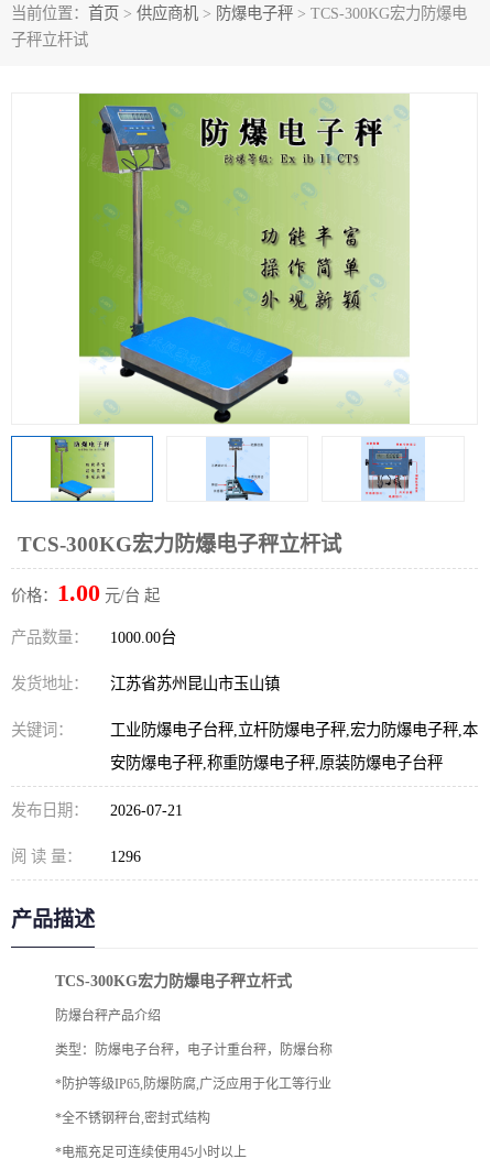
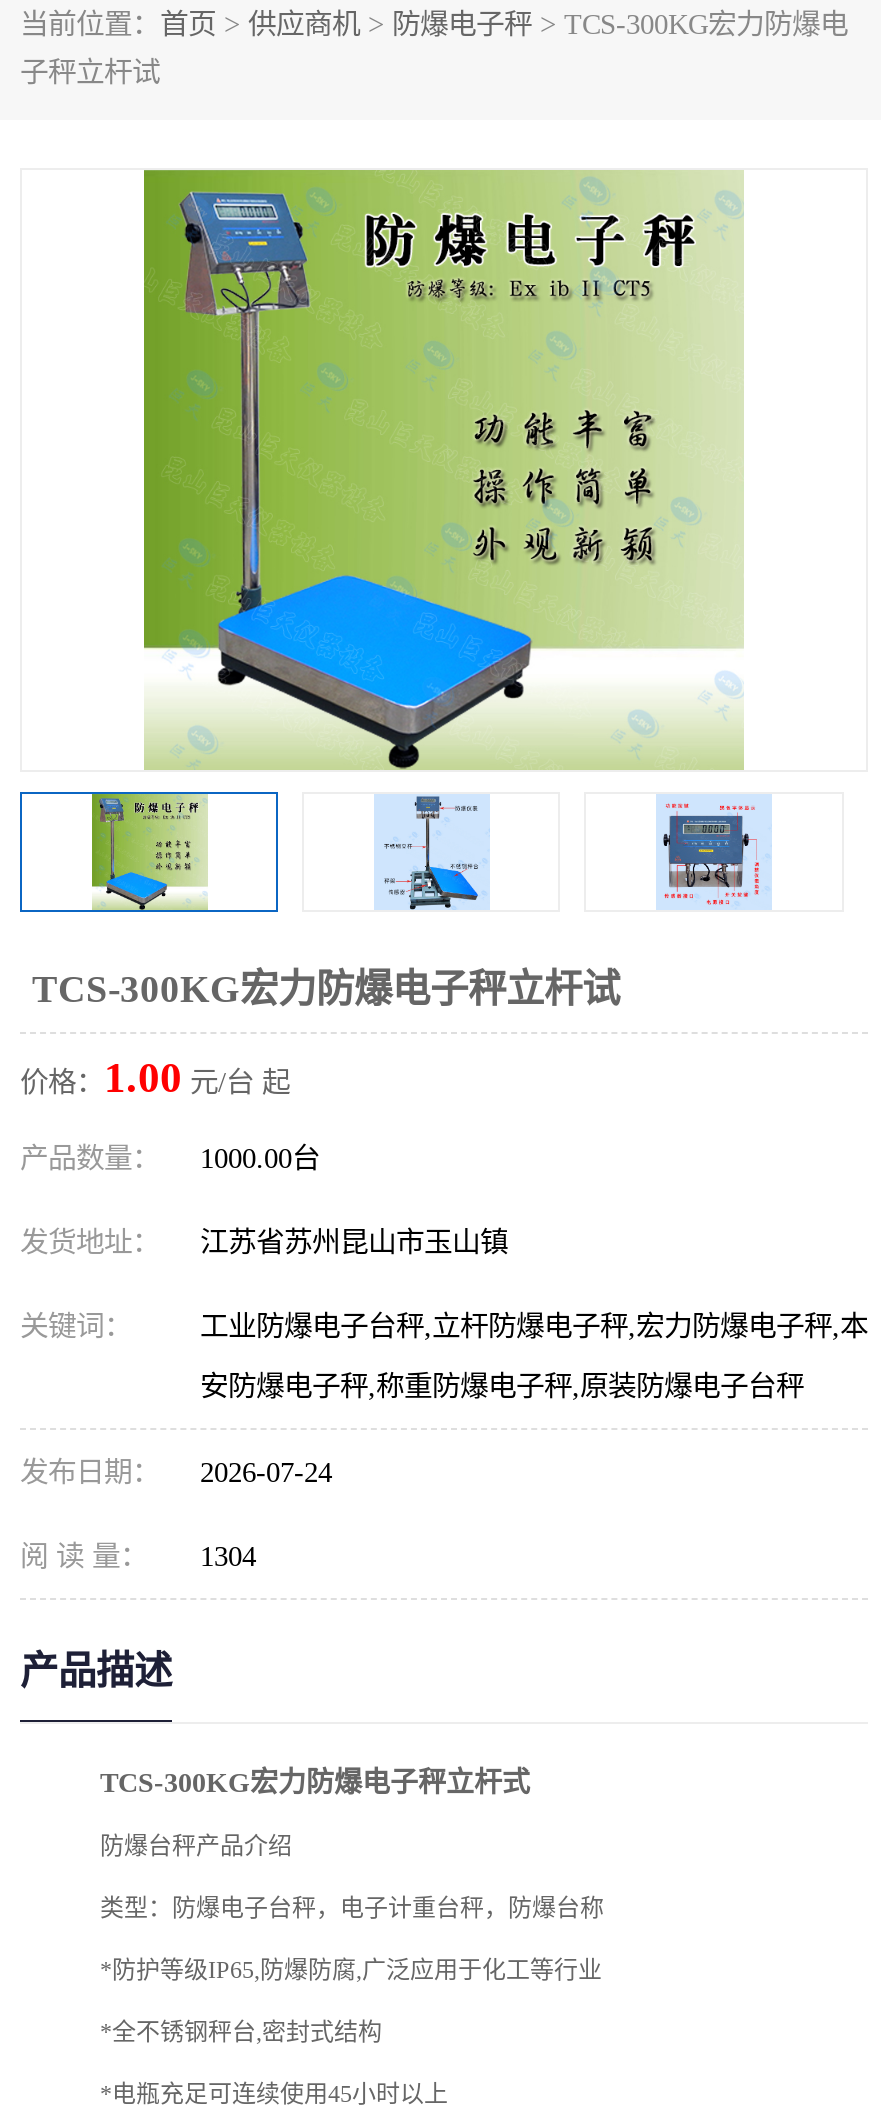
- 发布日期： 2026-07-21
+ 发布日期： 2026-07-24

- 阅 读 量： 1296
+ 阅 读 量： 1304
